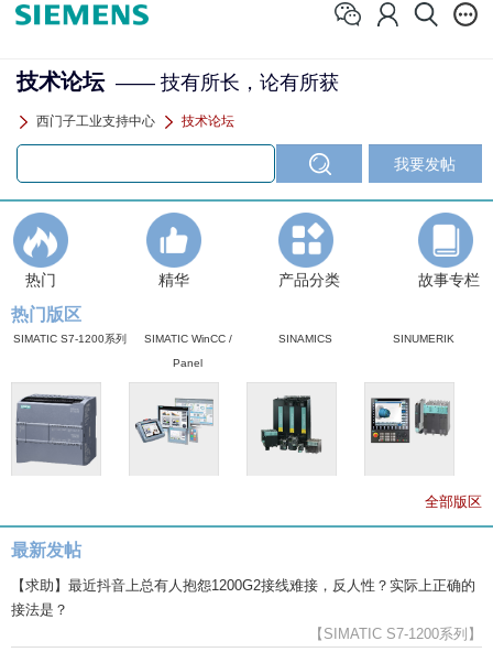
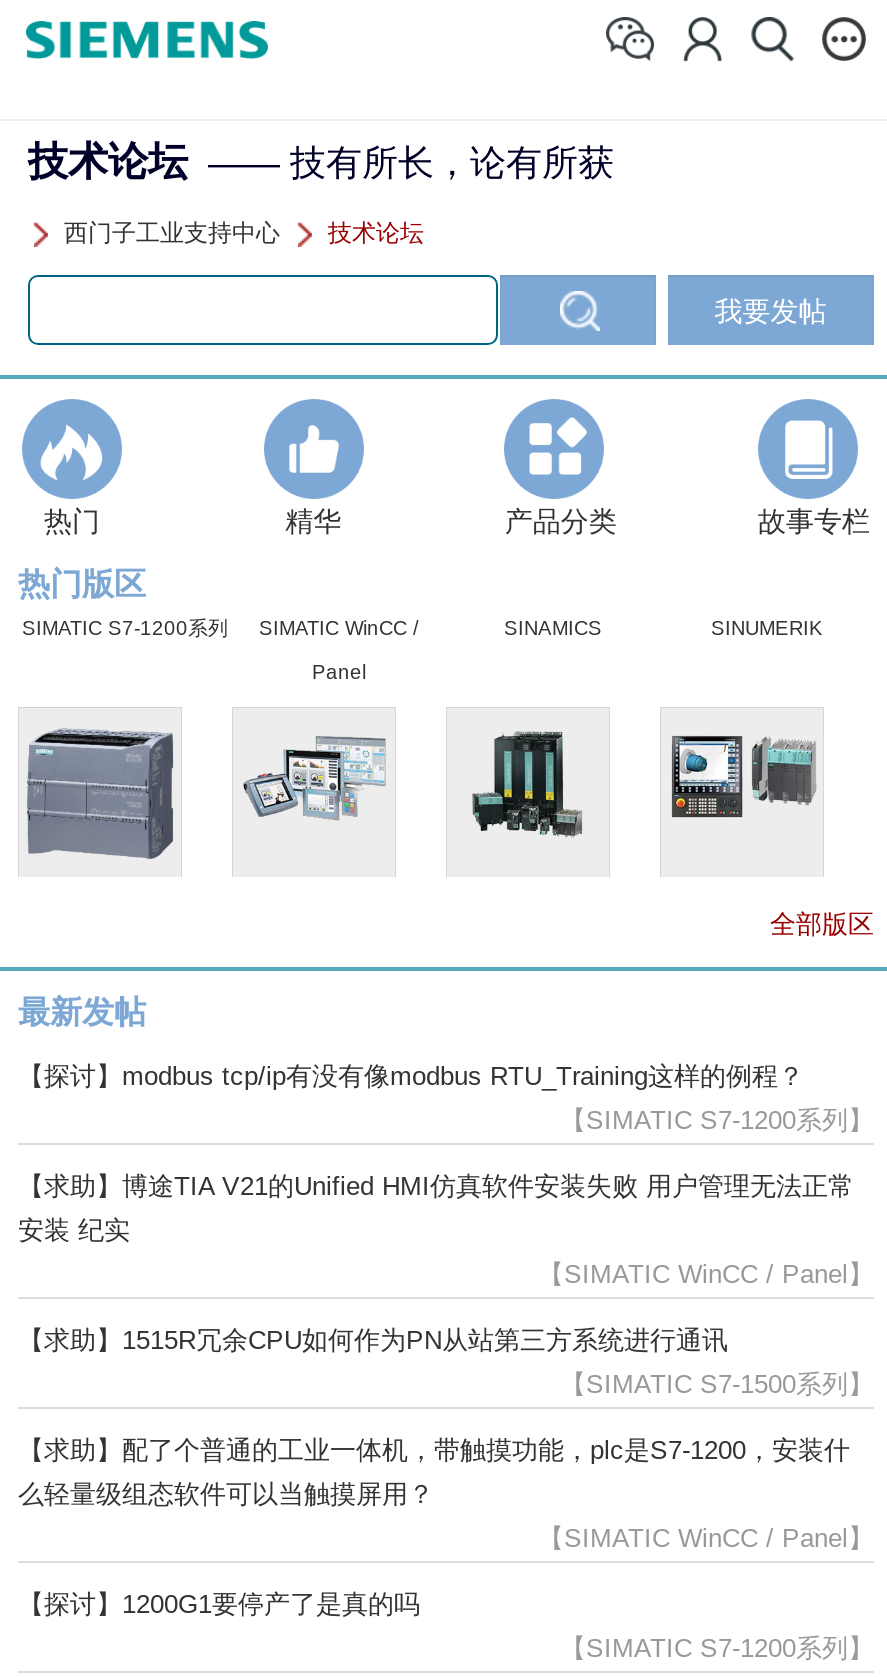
- 【求助】最近抖音上总有人抱怨1200G2接线难接，反人性？实际上正确的
- 接法是？
+ 【探讨】modbus tcp/ip有没有像modbus RTU_Training这样的例程？
+ 【SIMATIC S7-1200系列】
+ 【求助】博途TIA V21的Unified HMI仿真软件安装失败 用户管理无法正常
+ 安装 纪实
+ 【SIMATIC WinCC / Panel】
+ 【求助】1515R冗余CPU如何作为PN从站第三方系统进行通讯
+ 【SIMATIC S7-1500系列】
+ 【求助】配了个普通的工业一体机，带触摸功能，plc是S7-1200，安装什
+ 么轻量级组态软件可以当触摸屏用？
+ 【SIMATIC WinCC / Panel】
+ 【探讨】1200G1要停产了是真的吗
